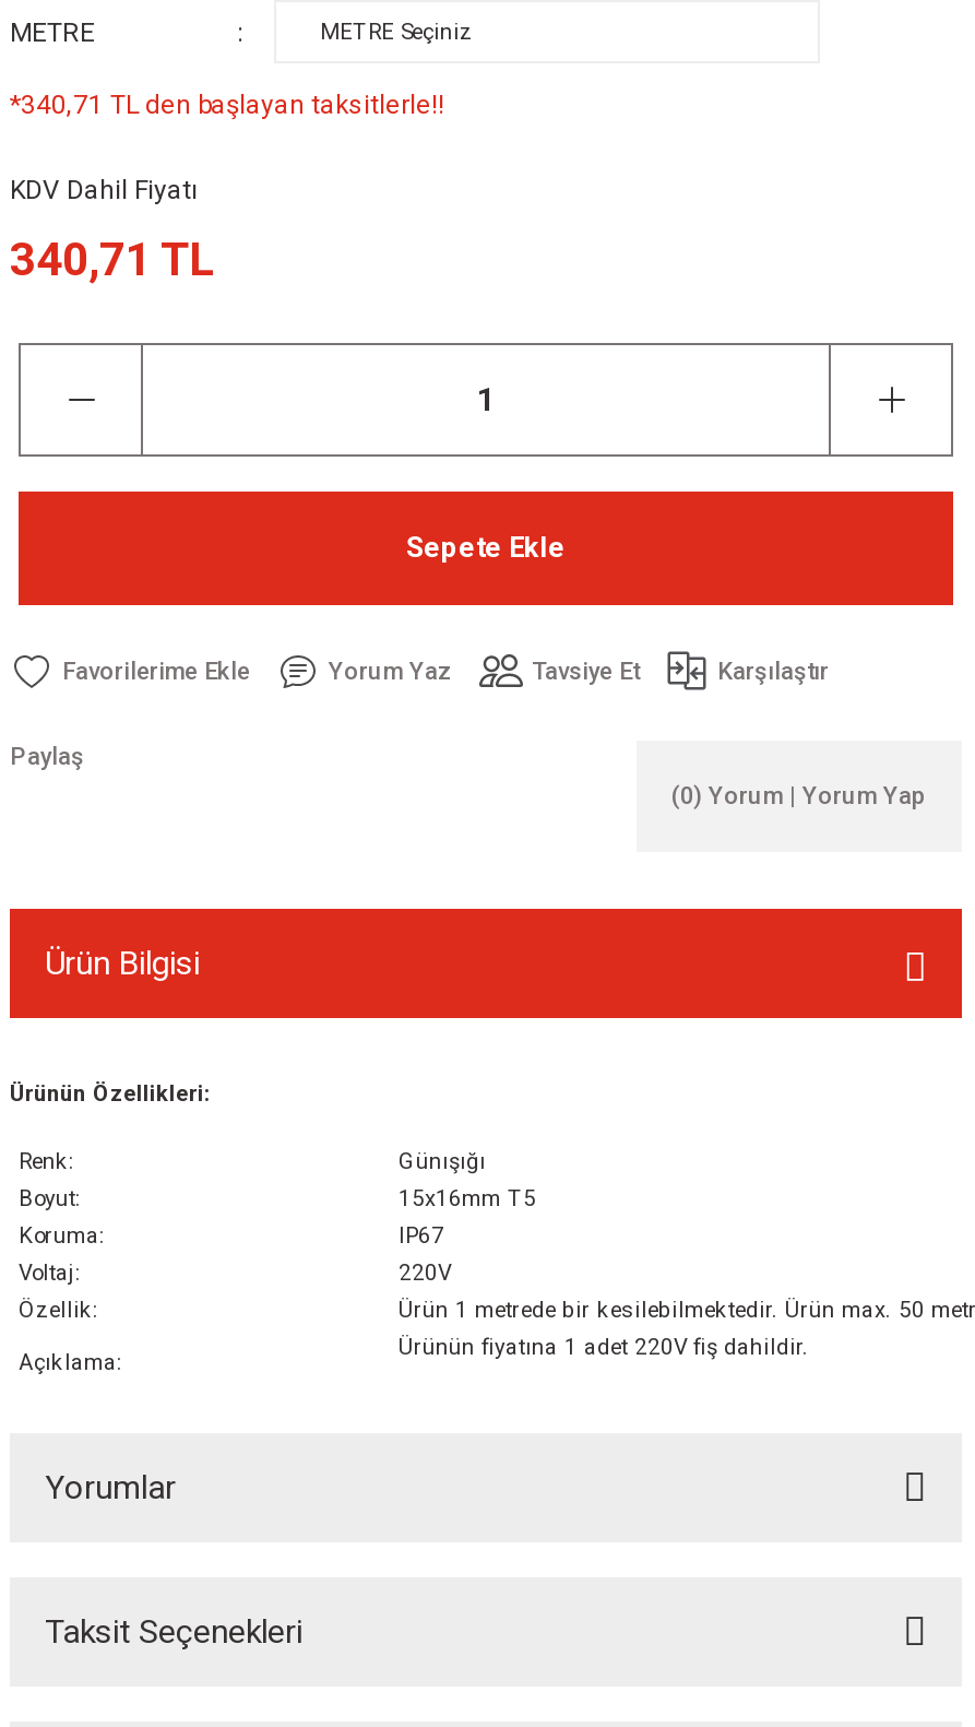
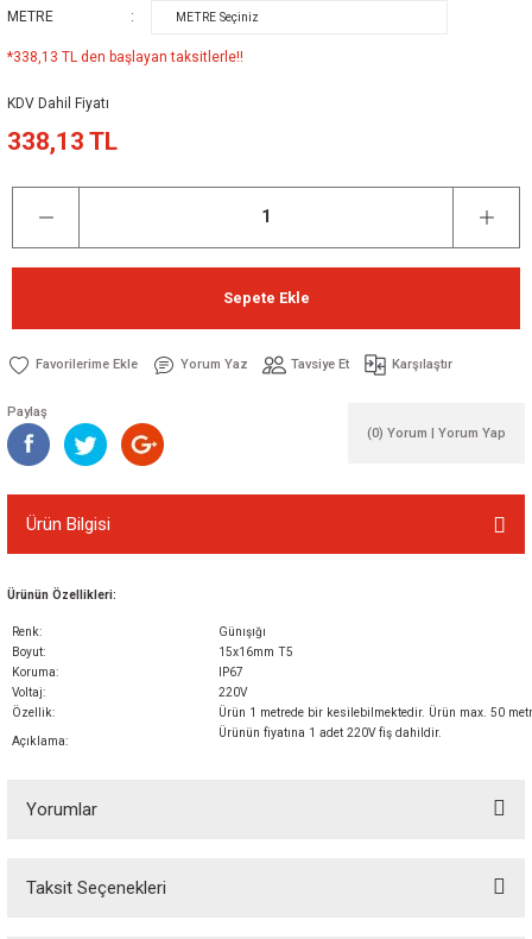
- *340,71 TL den başlayan taksitlerle!!
+ *338,13 TL den başlayan taksitlerle!!

- 340,71 TL
+ 338,13 TL

+ [image]

+ [image]

+ [image]
